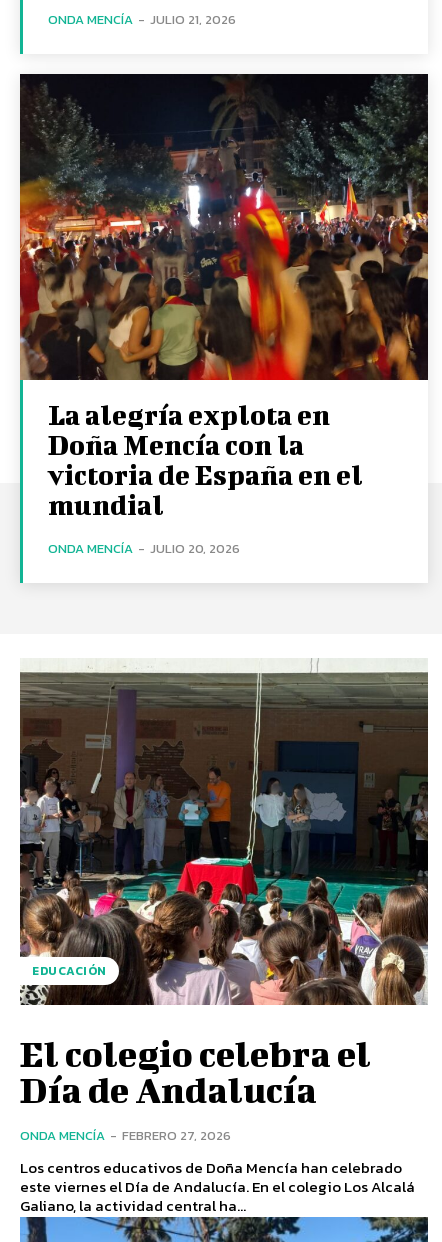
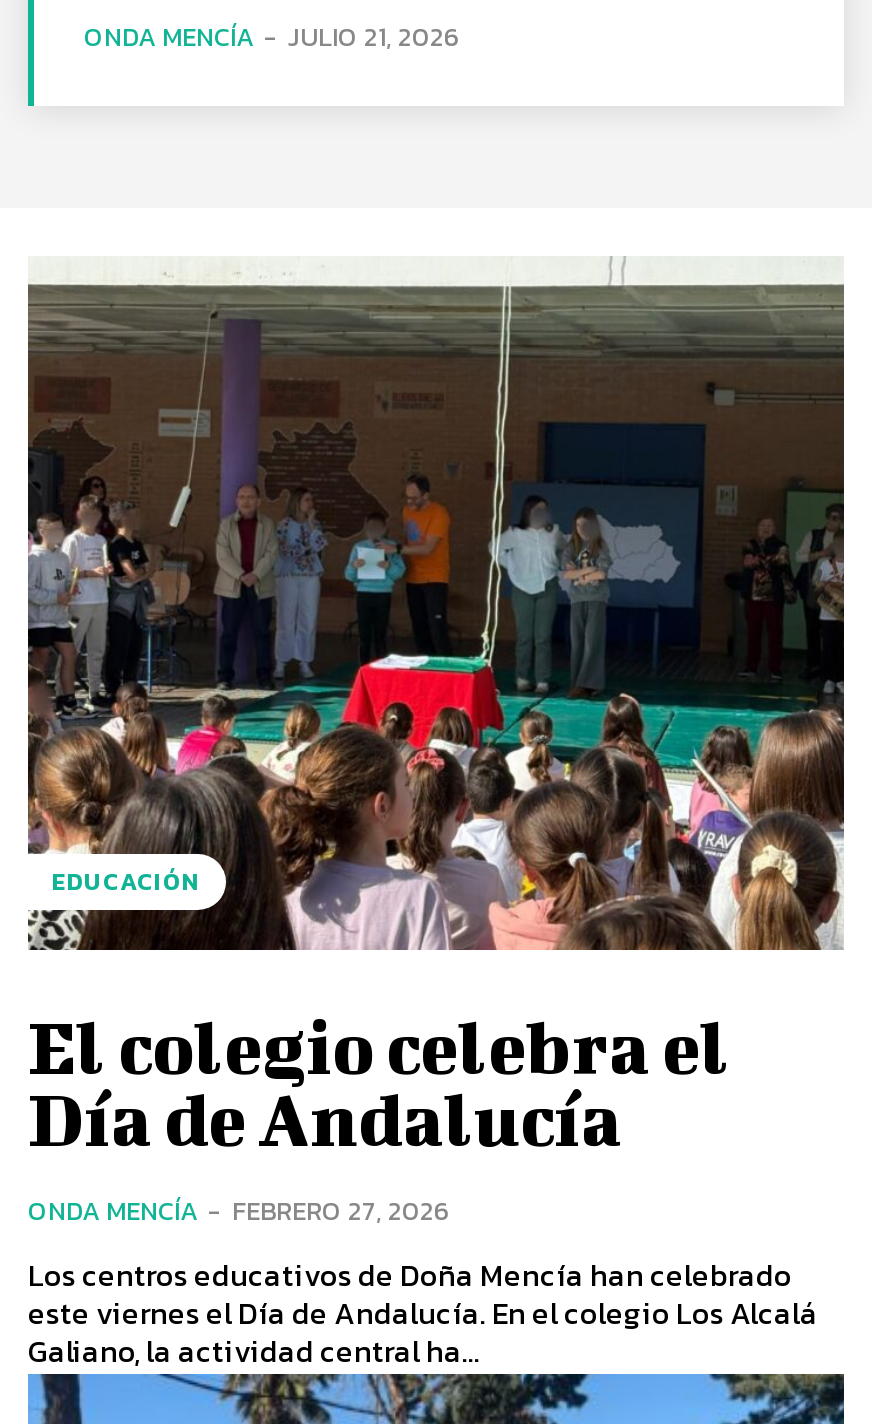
- [image]
- La alegría explota en
- Doña Mencía con la
- victoria de España en el
- mundial
- ONDA MENCÍA - JULIO 20, 2026
